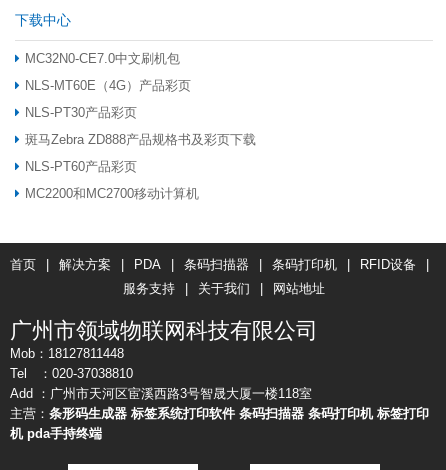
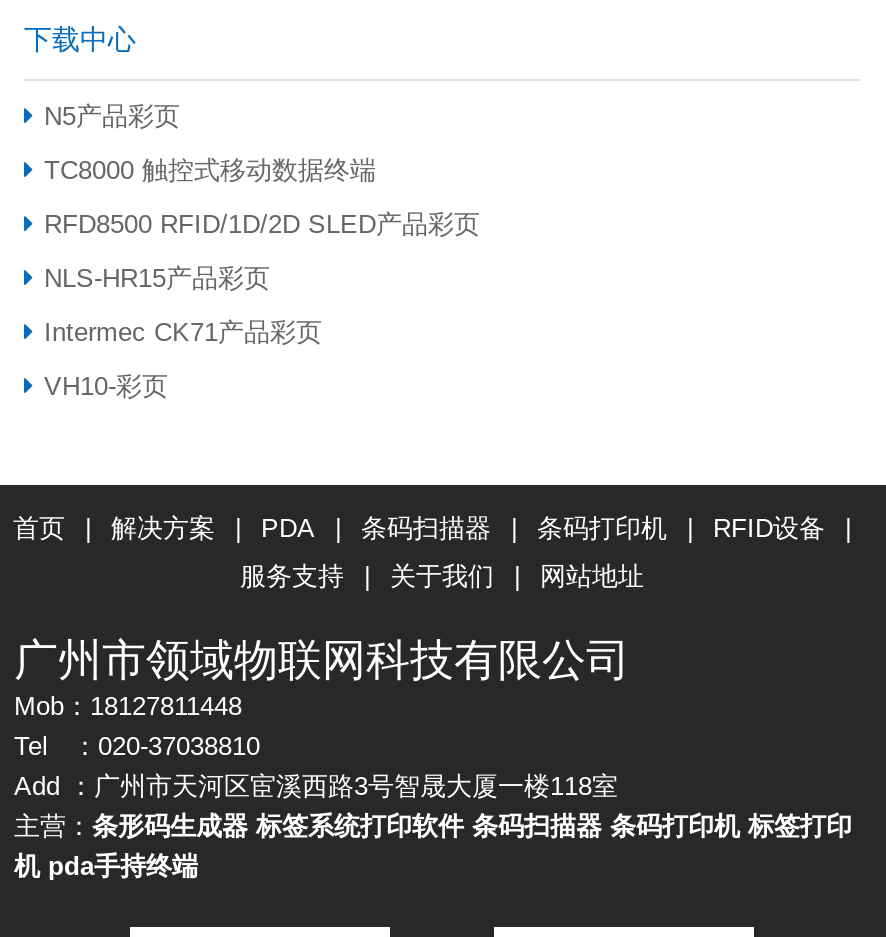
- MC32N0-CE7.0中文刷机包
+ N5产品彩页

- NLS-MT60E（4G）产品彩页
+ TC8000 触控式移动数据终端

- NLS-PT30产品彩页
+ RFD8500 RFID/1D/2D SLED产品彩页

- 斑马Zebra ZD888产品规格书及彩页下载
+ NLS-HR15产品彩页

- NLS-PT60产品彩页
+ Intermec CK71产品彩页

- MC2200和MC2700移动计算机
+ VH10-彩页
